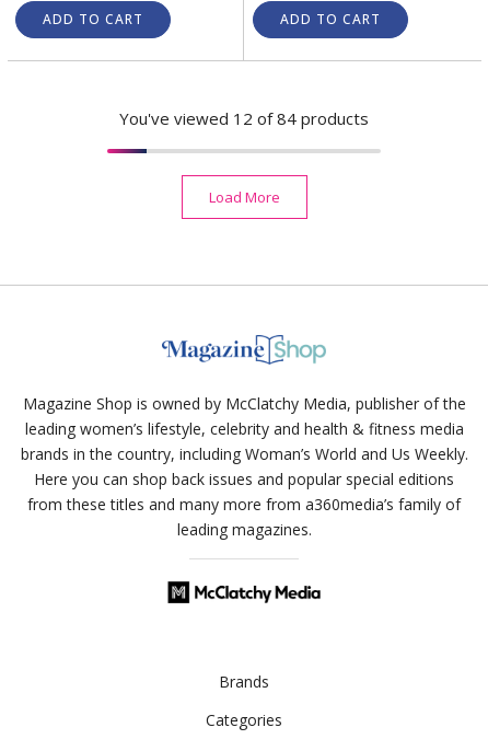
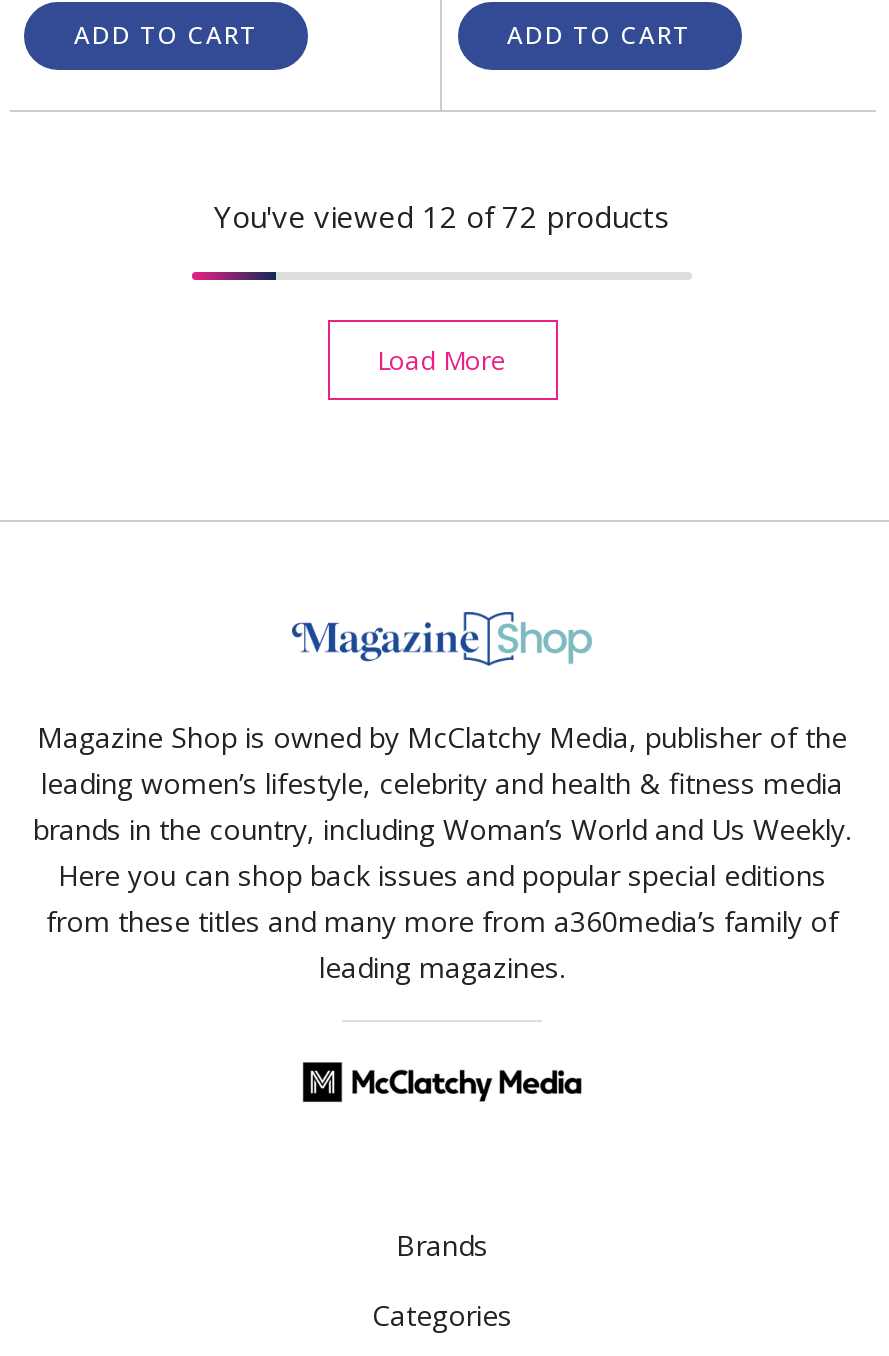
- You've viewed 12 of 84 products
+ You've viewed 12 of 72 products
